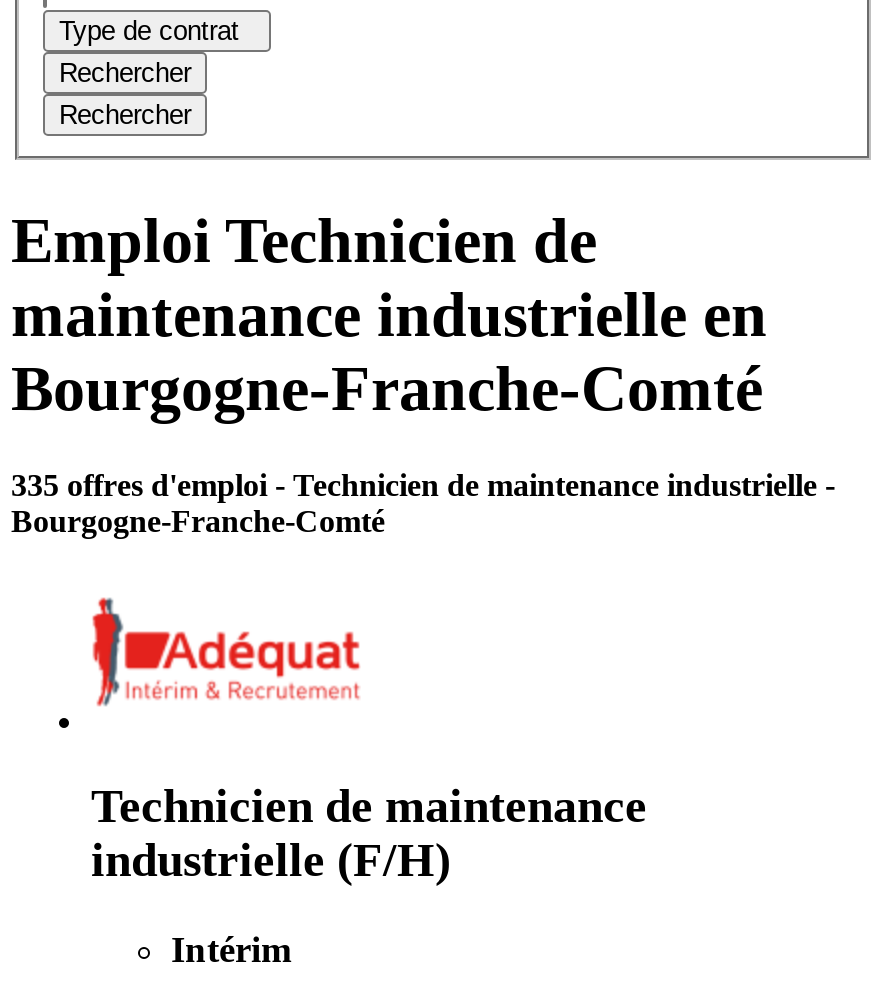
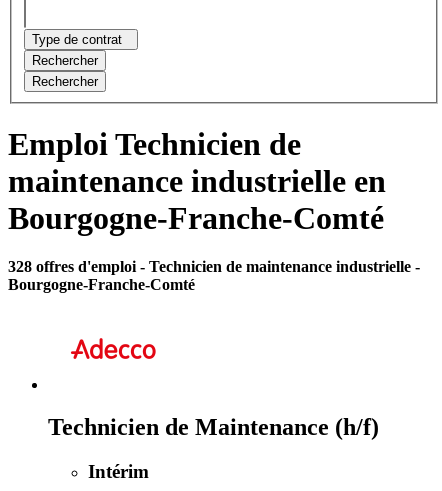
- 335 offres d'emploi - Technicien de maintenance industrielle -
+ 328 offres d'emploi - Technicien de maintenance industrielle -

- [image]
+ [image]

- Technicien de maintenance
- industrielle (F/H)
+ Technicien de Maintenance (h/f)
